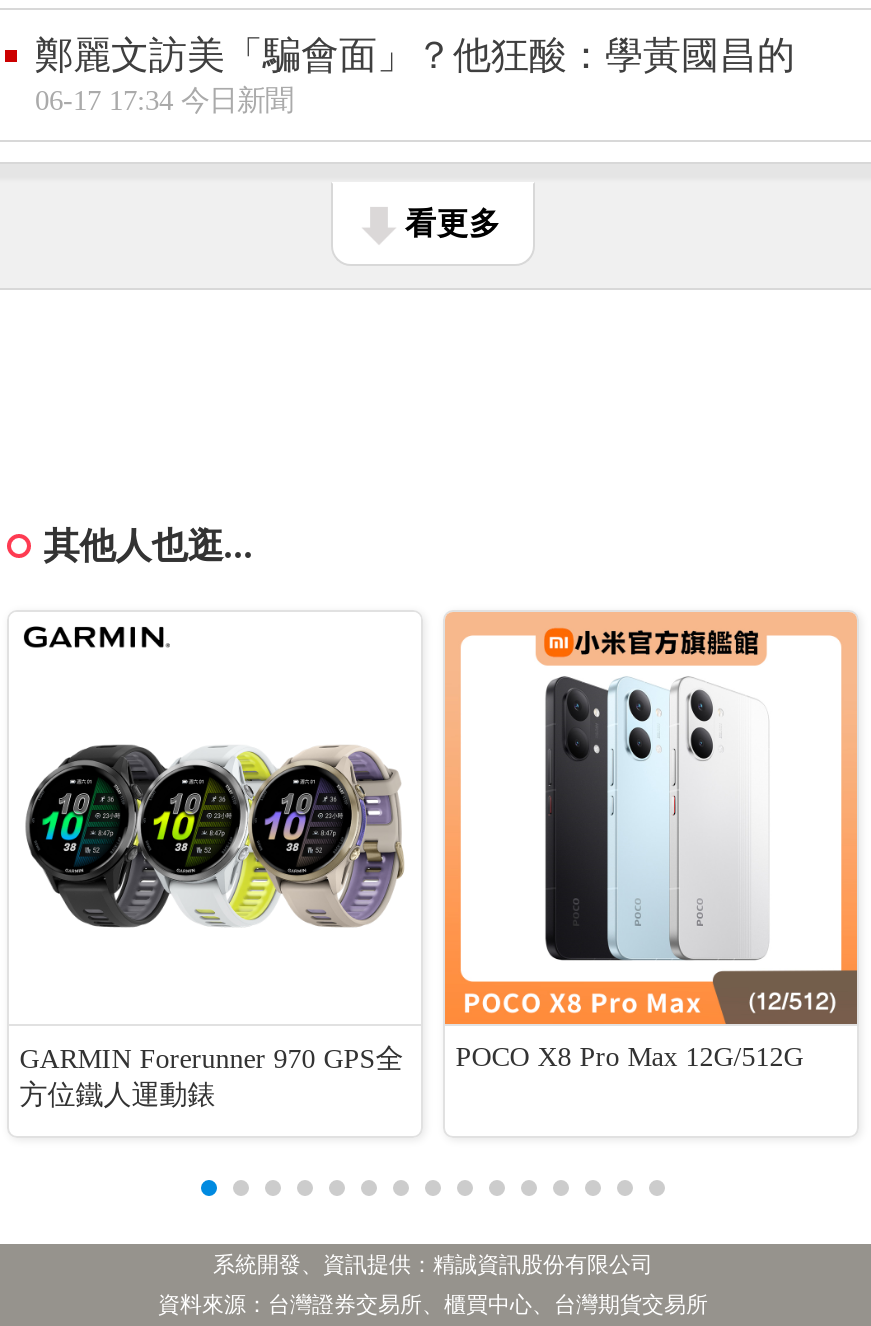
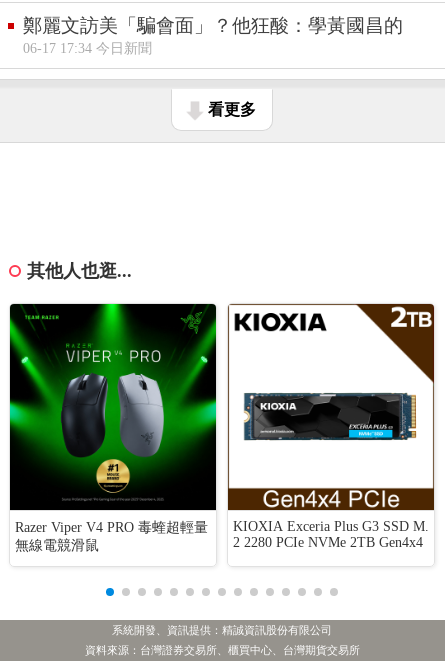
- [image]
- GARMIN Forerunner 970 GPS全
- 方位鐵人運動錶
+ [image]
+ Razer Viper V4 PRO 毒蝰超輕量
+ 無線電競滑鼠

- [image]
- POCO X8 Pro Max 12G/512G
+ [image]
+ KIOXIA Exceria Plus G3 SSD M.
+ 2 2280 PCIe NVMe 2TB Gen4x4
